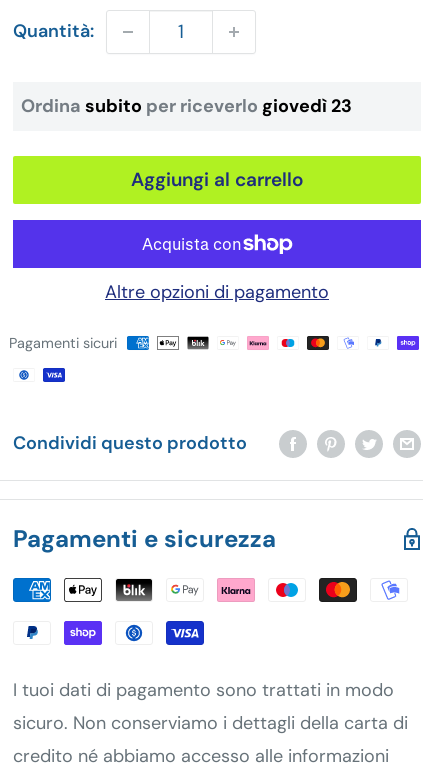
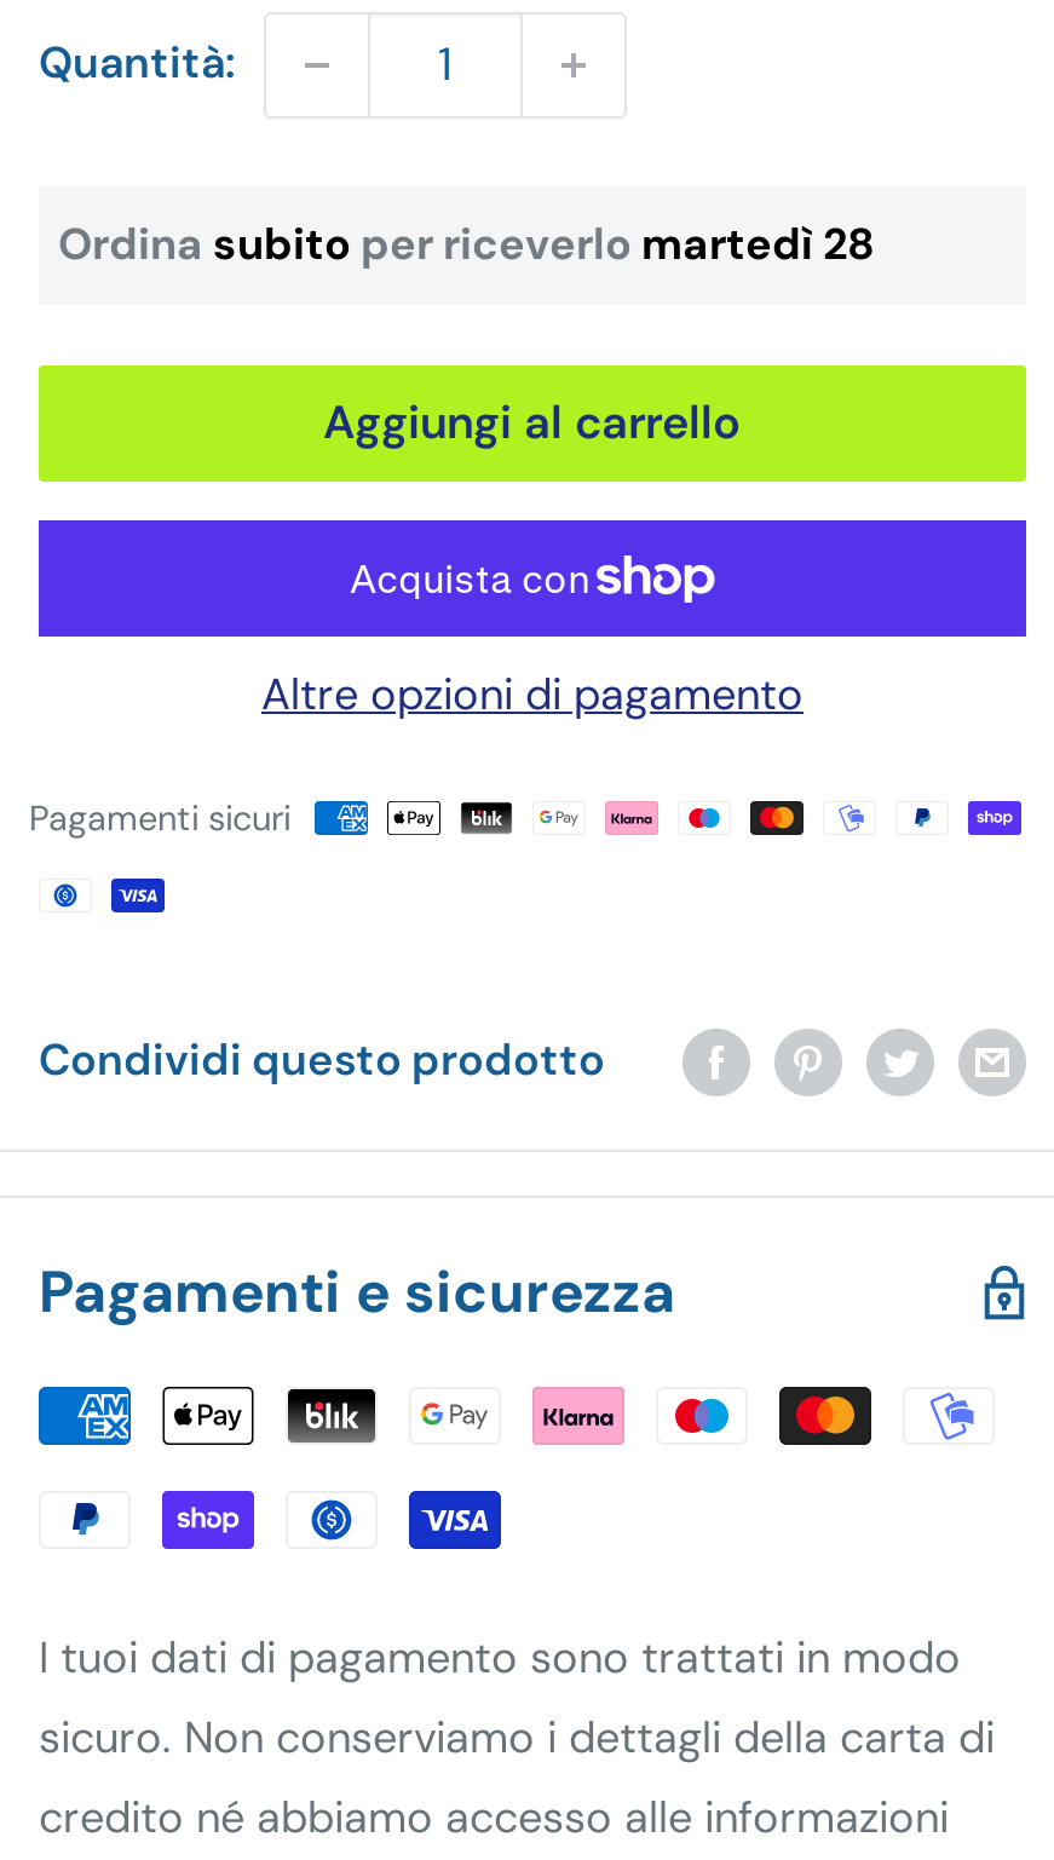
- Ordina subito per riceverlo giovedì 23
+ Ordina subito per riceverlo martedì 28
